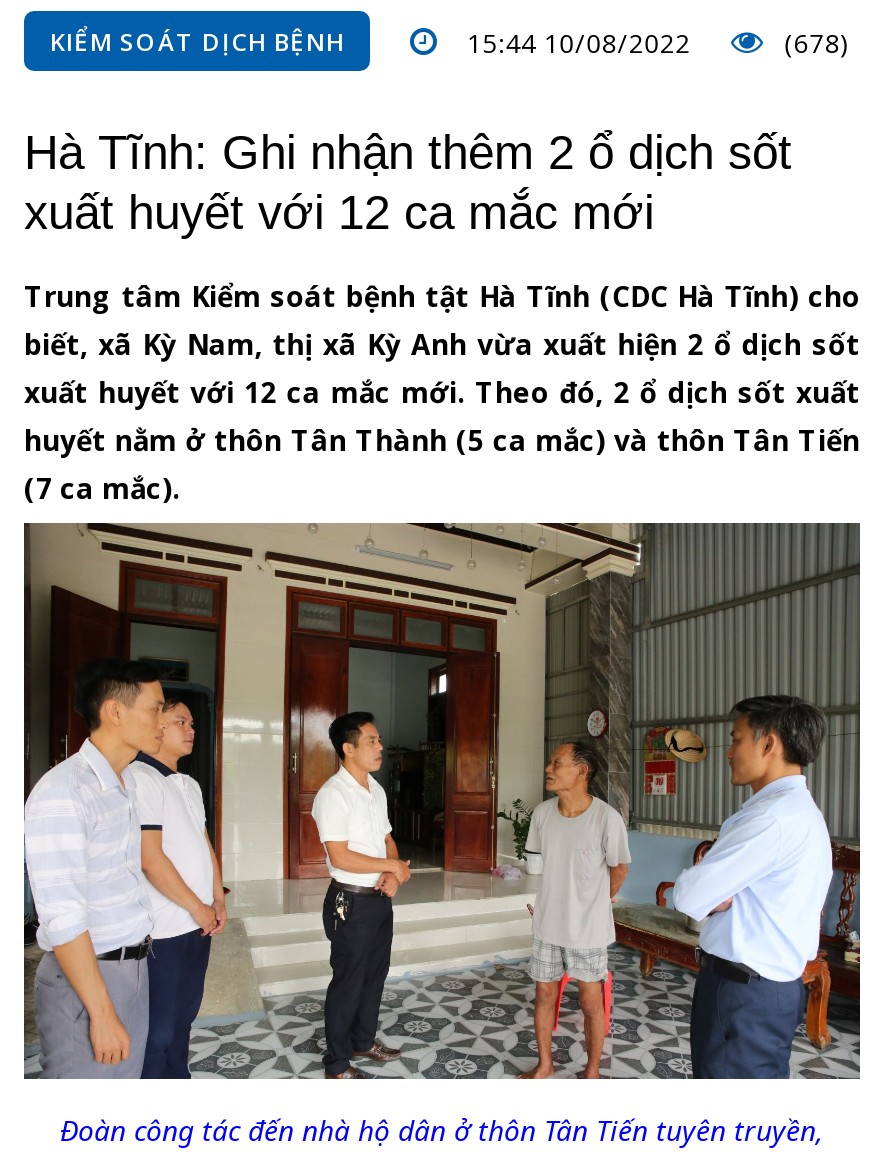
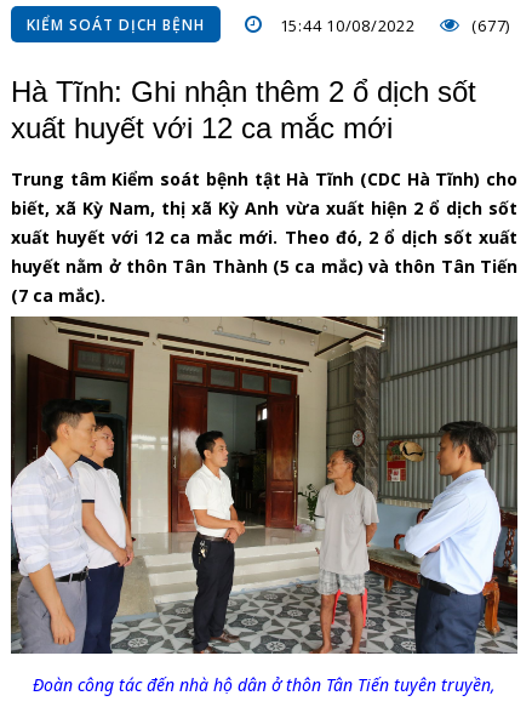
- (678)
+ (677)
